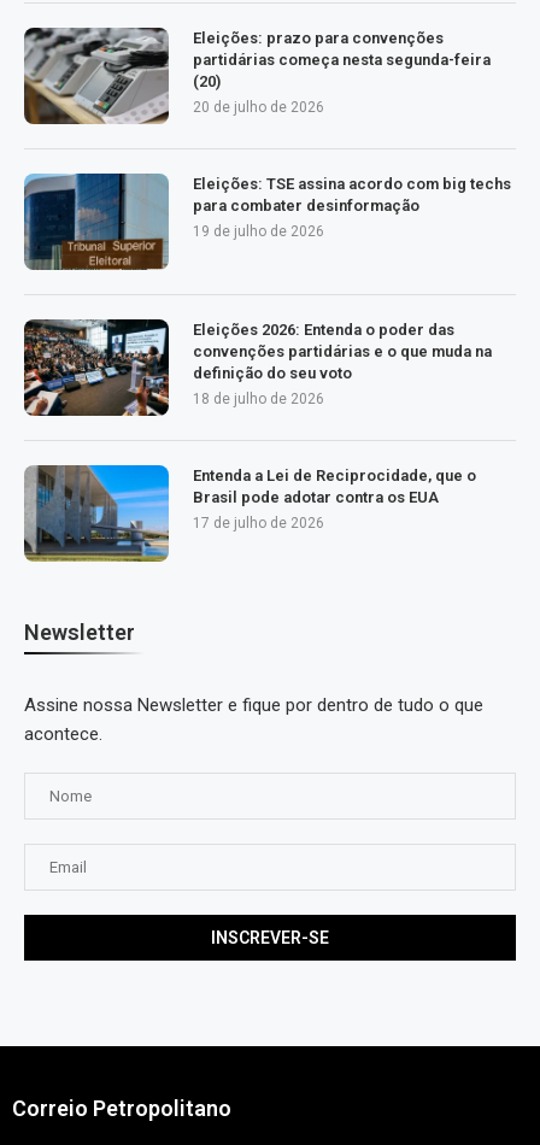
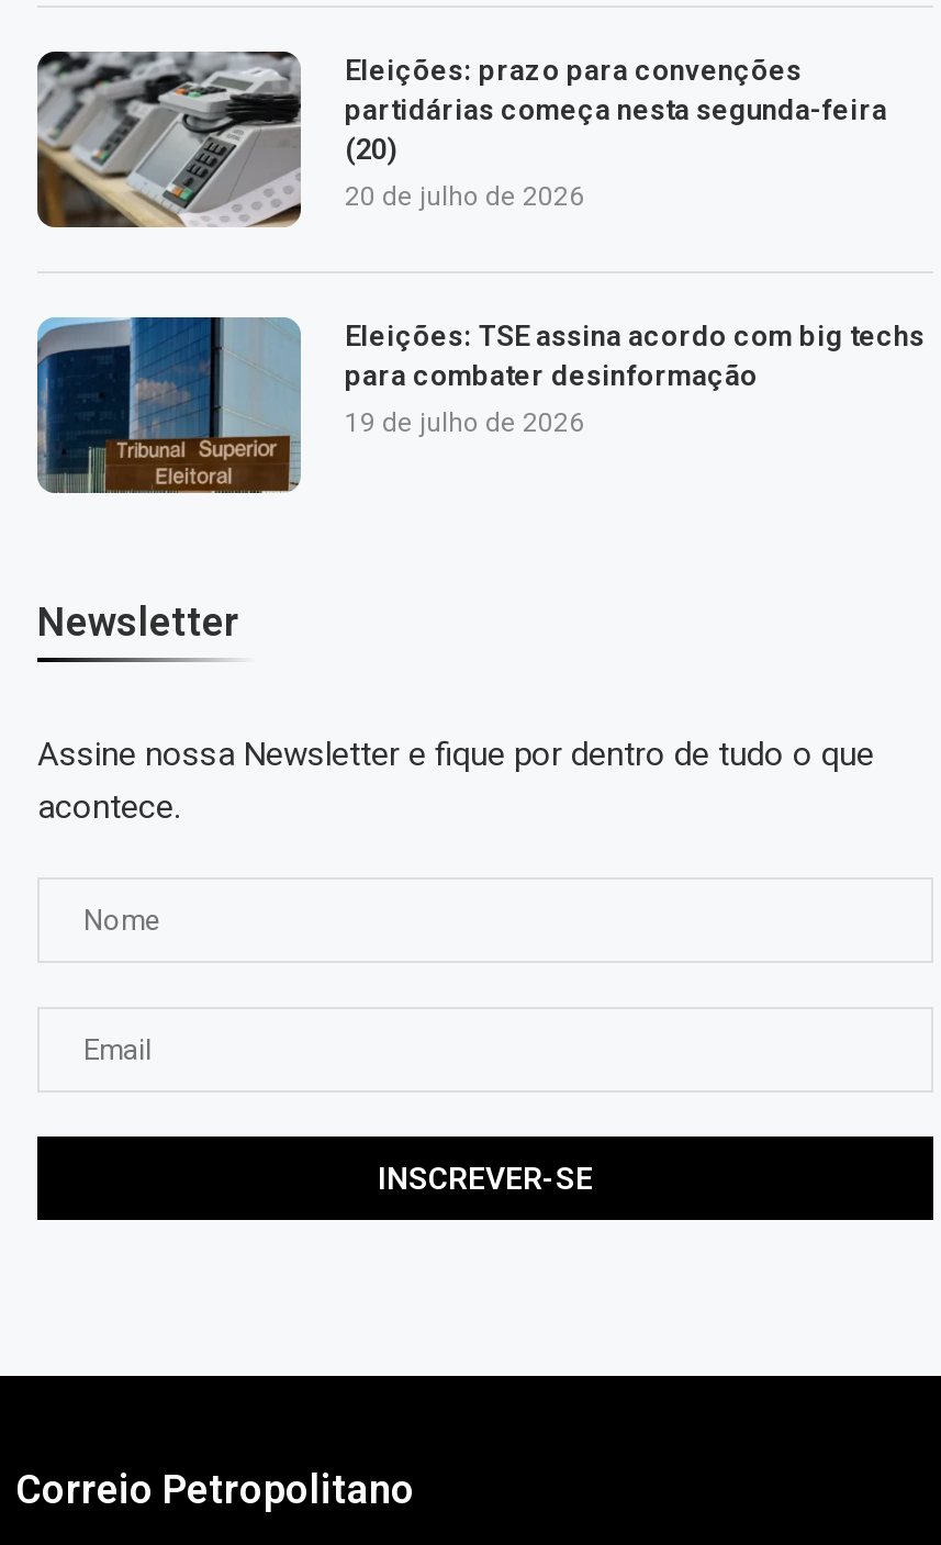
- [image]
- Eleições 2026: Entenda o poder das
- convenções partidárias e o que muda na
- definição do seu voto
- 18 de julho de 2026

- [image]
- Entenda a Lei de Reciprocidade, que o
- Brasil pode adotar contra os EUA
- 17 de julho de 2026
